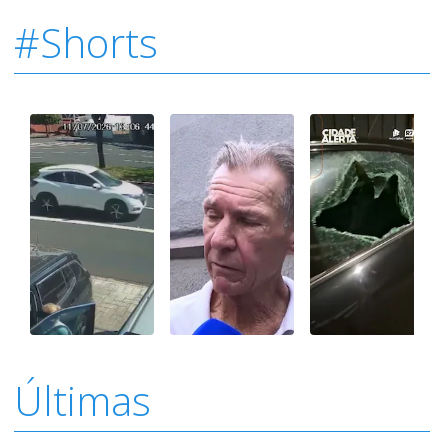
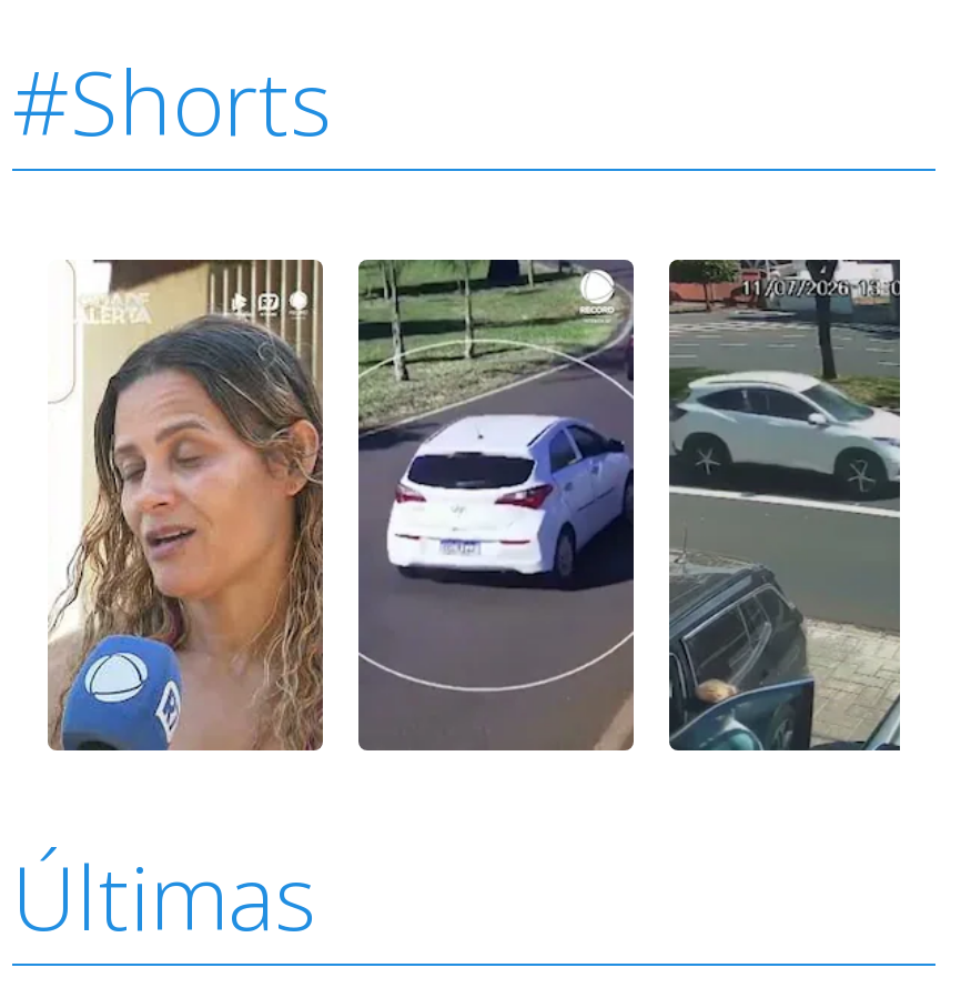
- [image]
+ [image]

- [image]
+ [image]

- [image]
+ [image]
